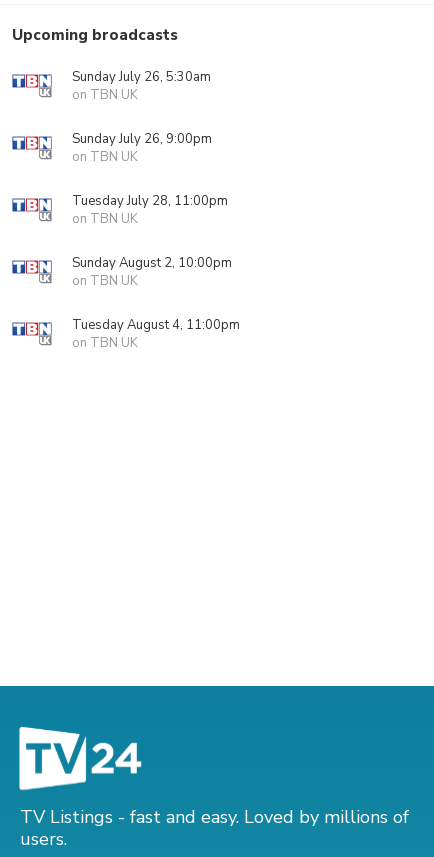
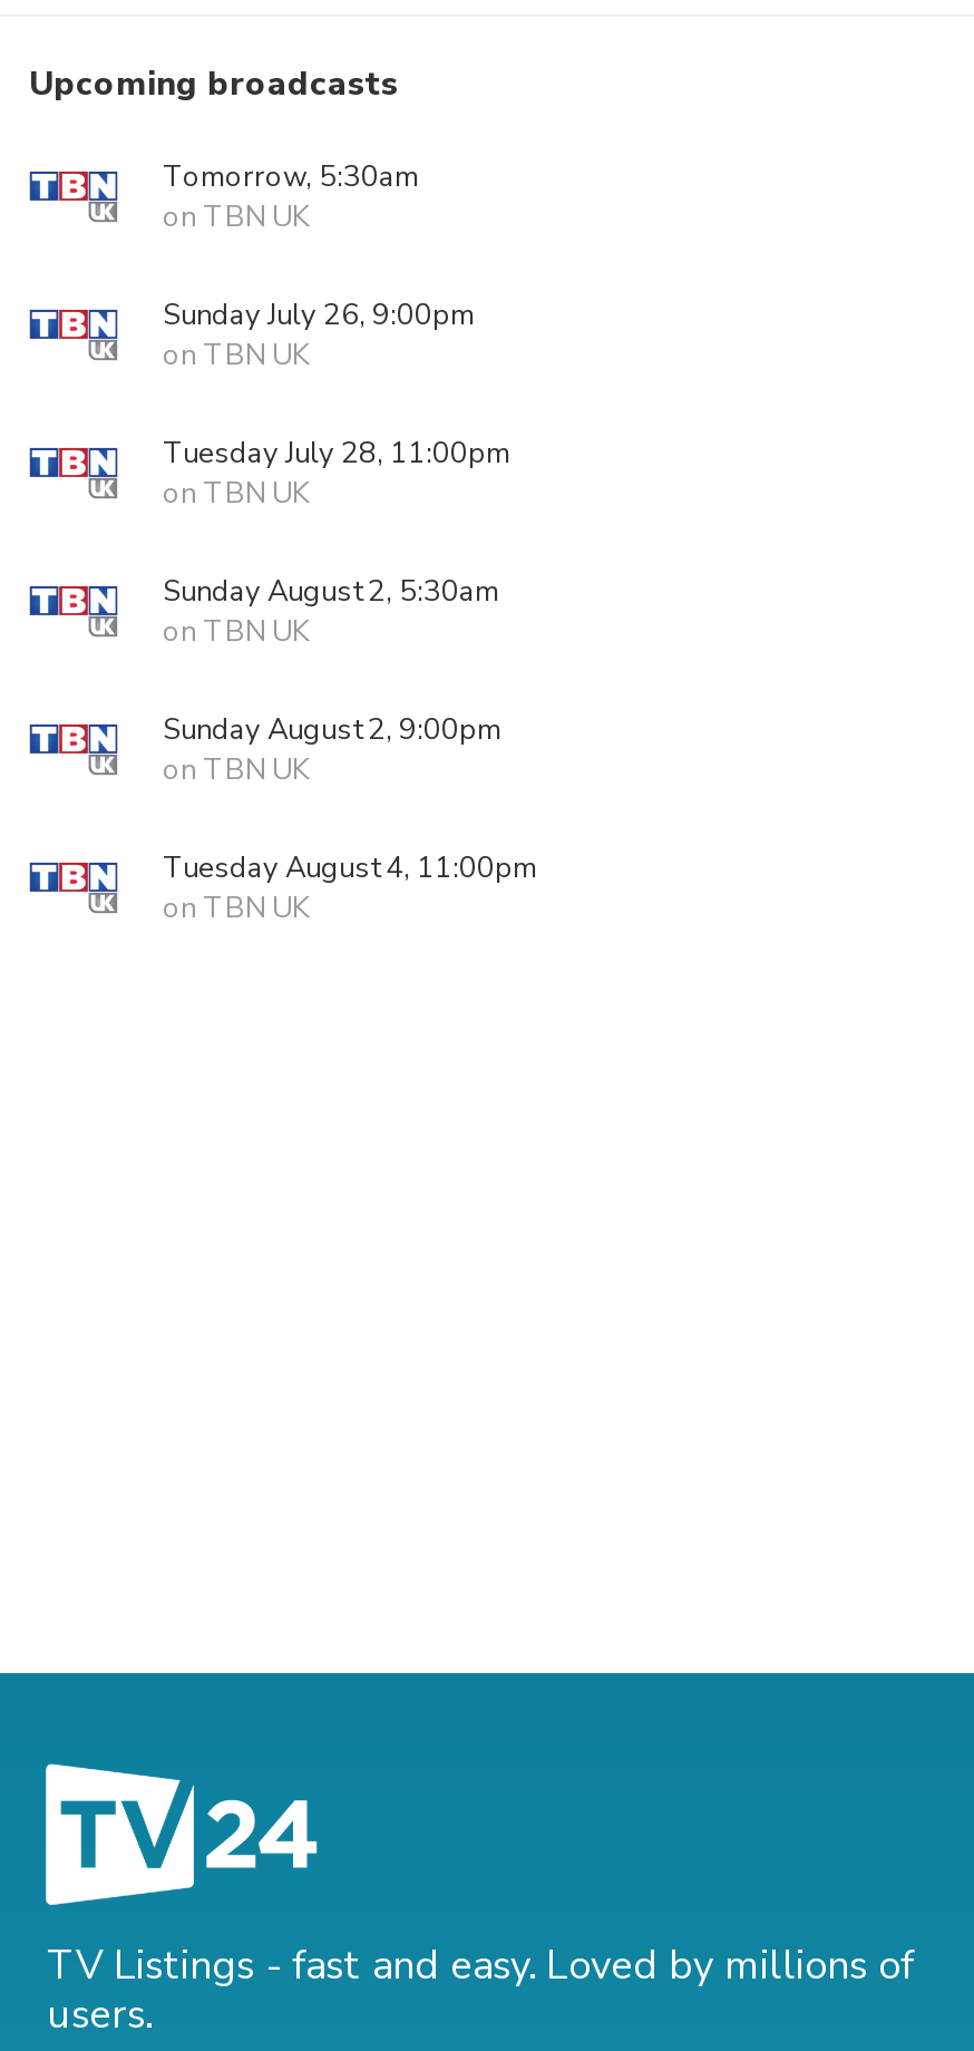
- Sunday July 26, 5:30am
+ Tomorrow, 5:30am

- Sunday August 2, 10:00pm
+ Sunday August 2, 5:30am
+ on TBN UK
+ Sunday August 2, 9:00pm
